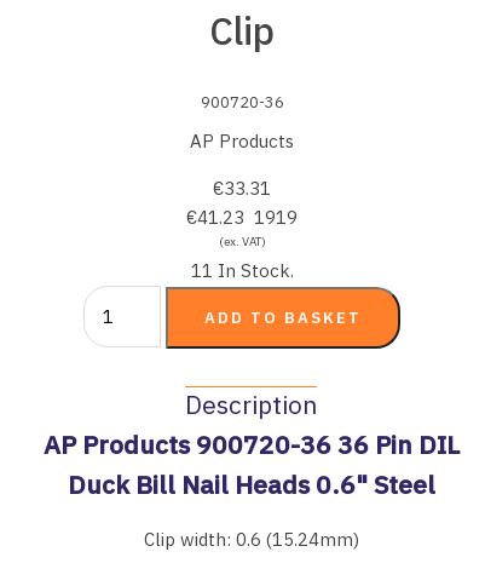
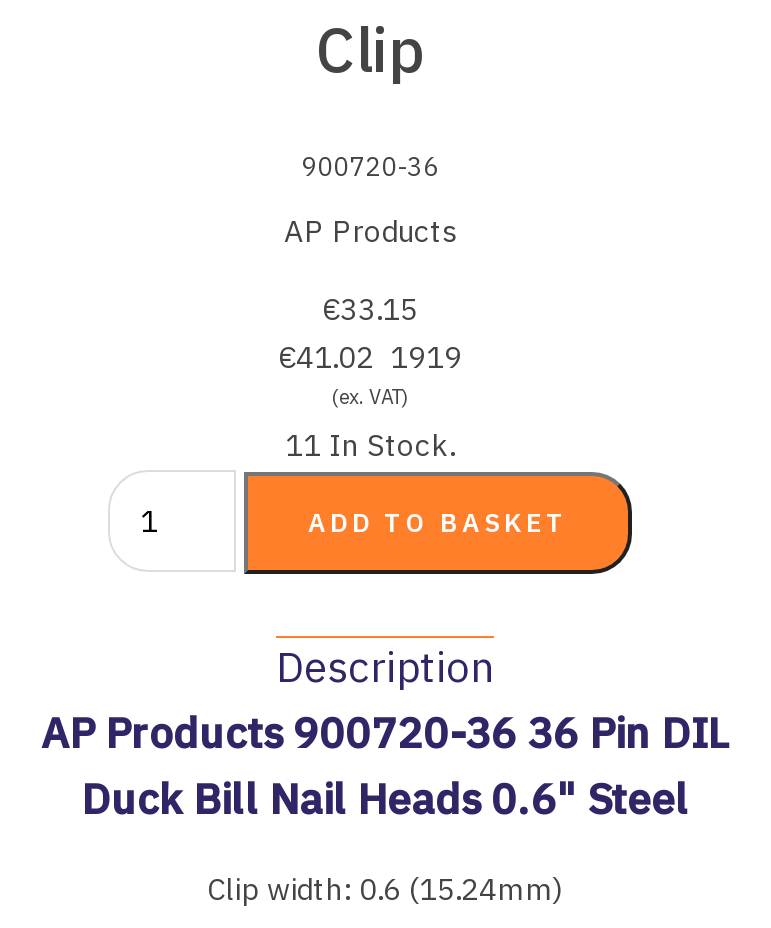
- €33.31
+ €33.15

- €41.23 1919
+ €41.02 1919
